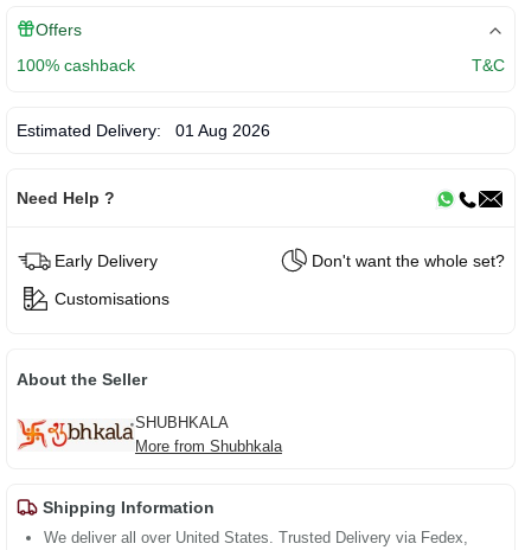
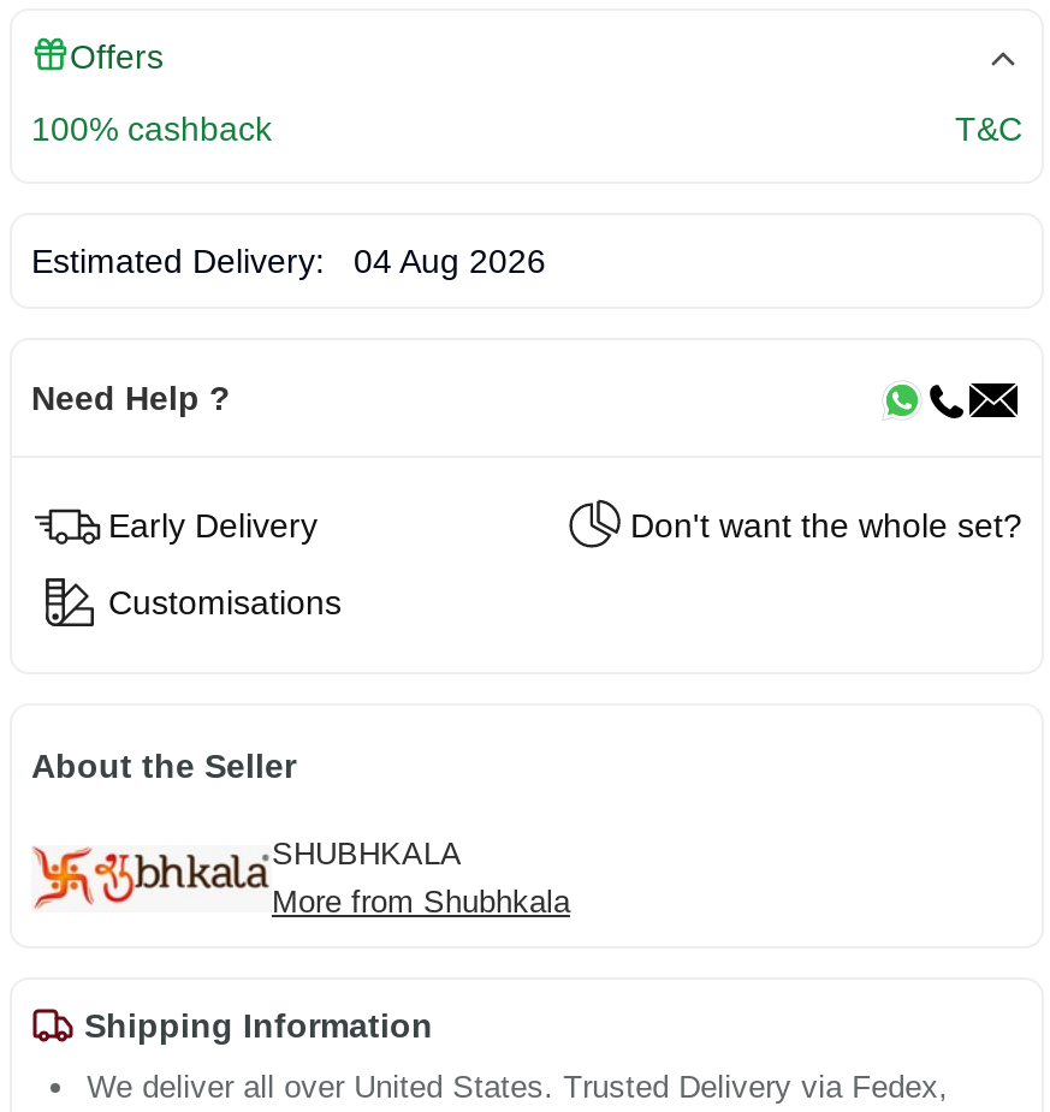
- Estimated Delivery: 01 Aug 2026
+ Estimated Delivery: 04 Aug 2026
